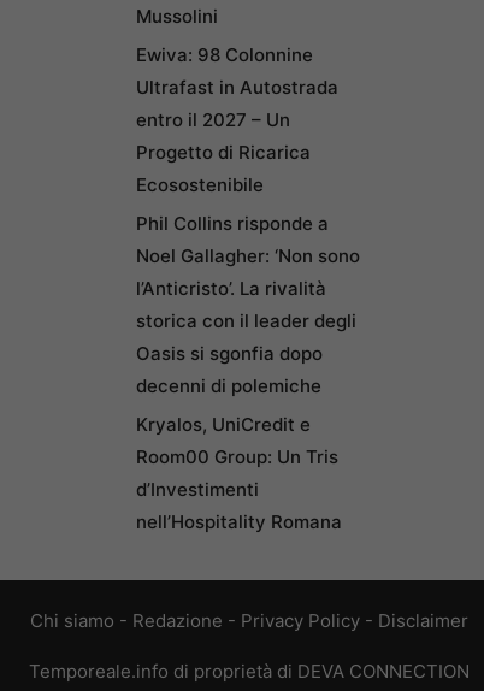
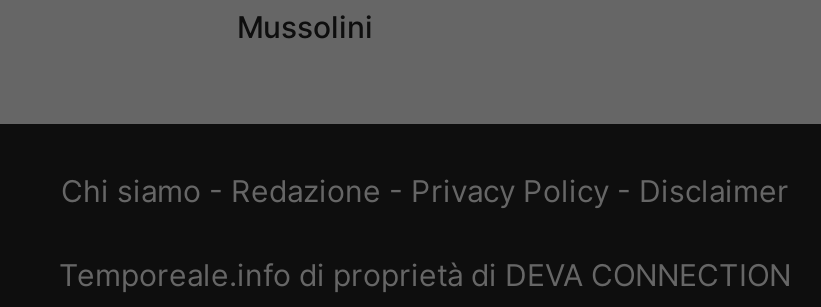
- Ewiva: 98 Colonnine
- Ultrafast in Autostrada
- entro il 2027 – Un
- Progetto di Ricarica
- Ecosostenibile
- Phil Collins risponde a
- Noel Gallagher: ‘Non sono
- l’Anticristo’. La rivalità
- storica con il leader degli
- Oasis si sgonfia dopo
- decenni di polemiche
- Kryalos, UniCredit e
- Room00 Group: Un Tris
- d’Investimenti
- nell’Hospitality Romana
